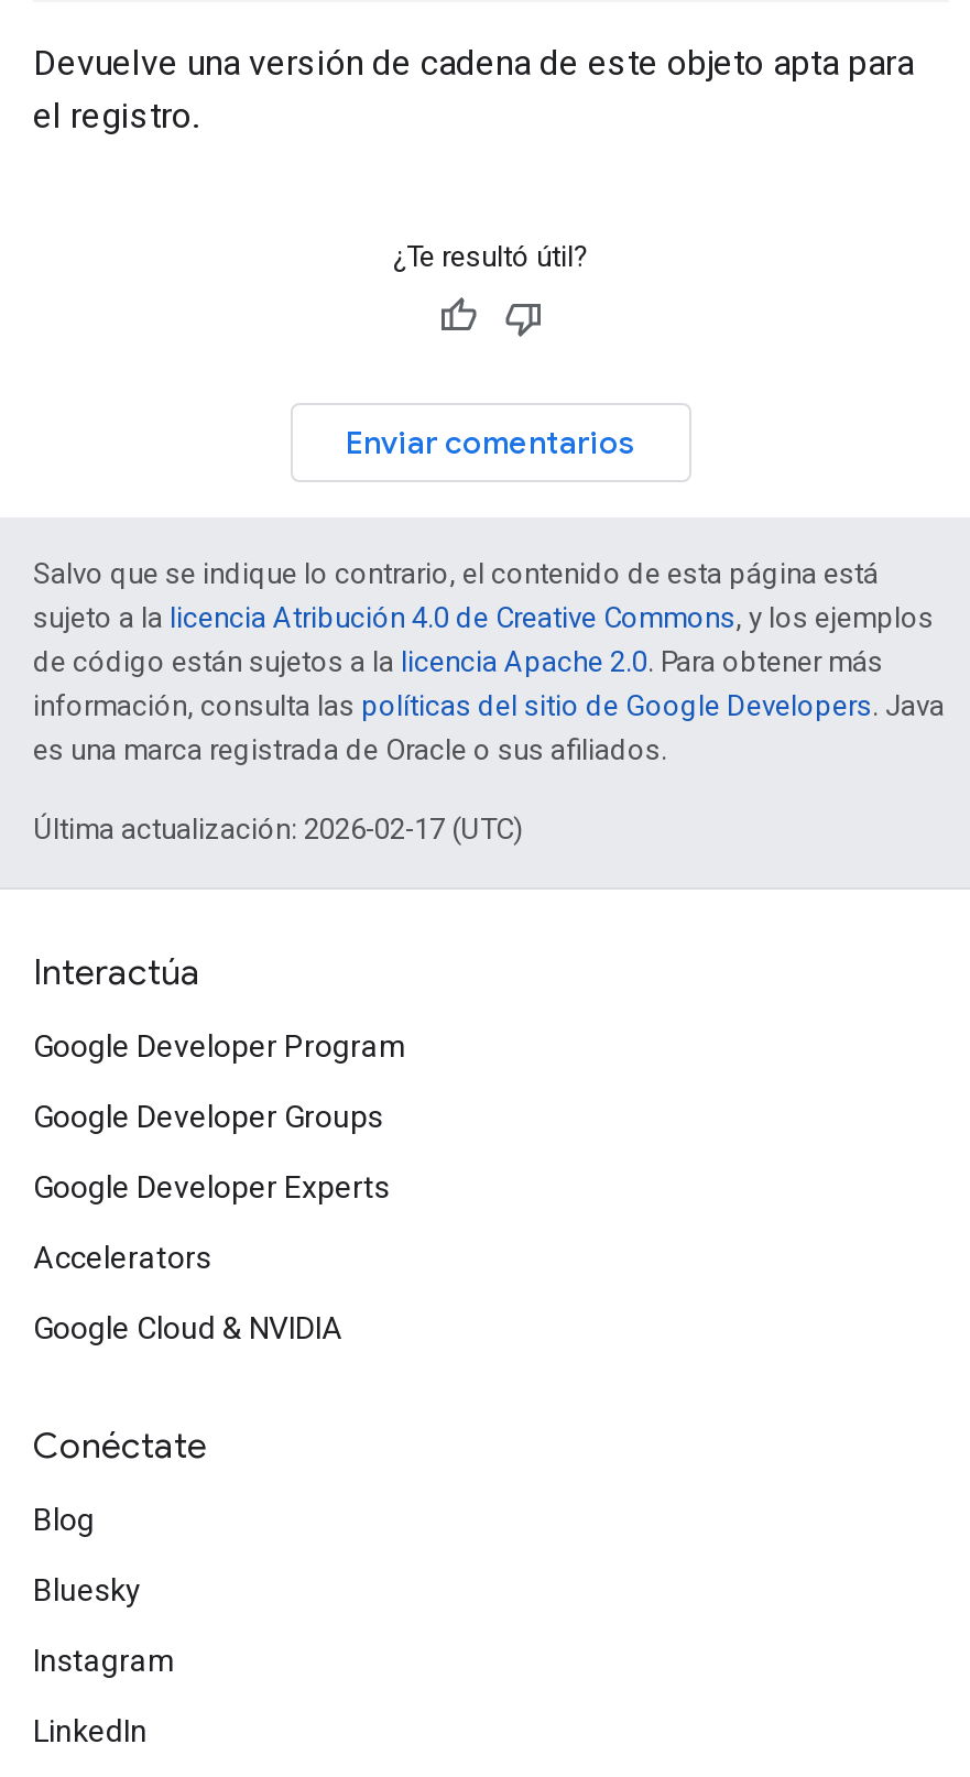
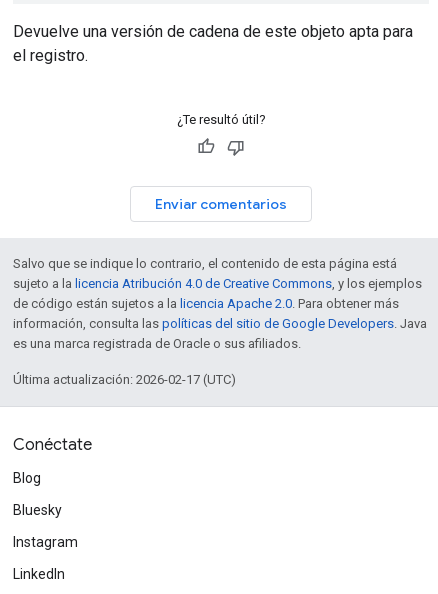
- Interactúa
- Google Developer Program
- Google Developer Groups
- Google Developer Experts
- Accelerators
- Google Cloud & NVIDIA
